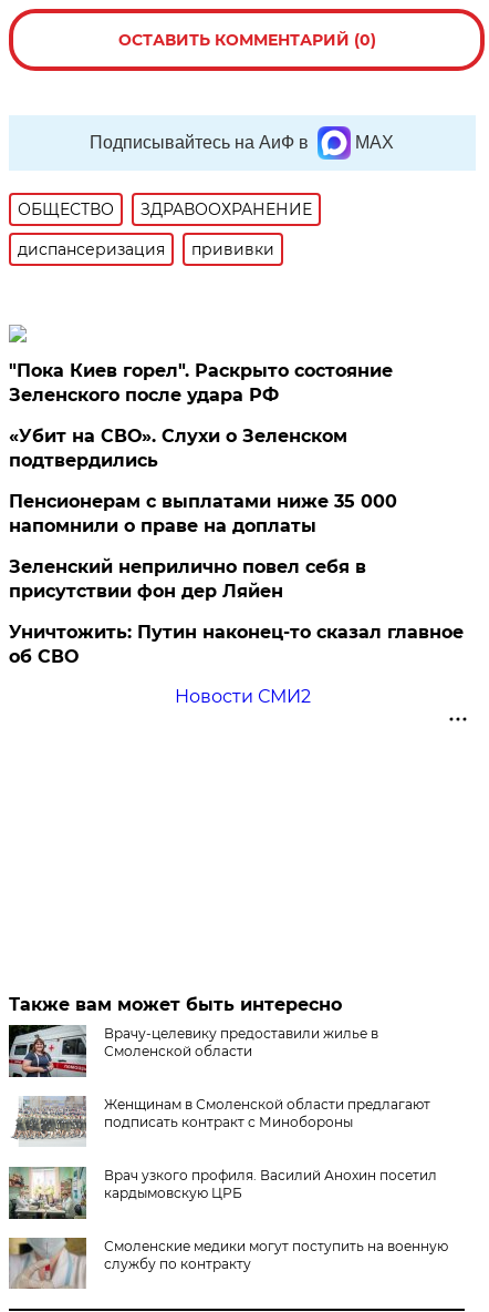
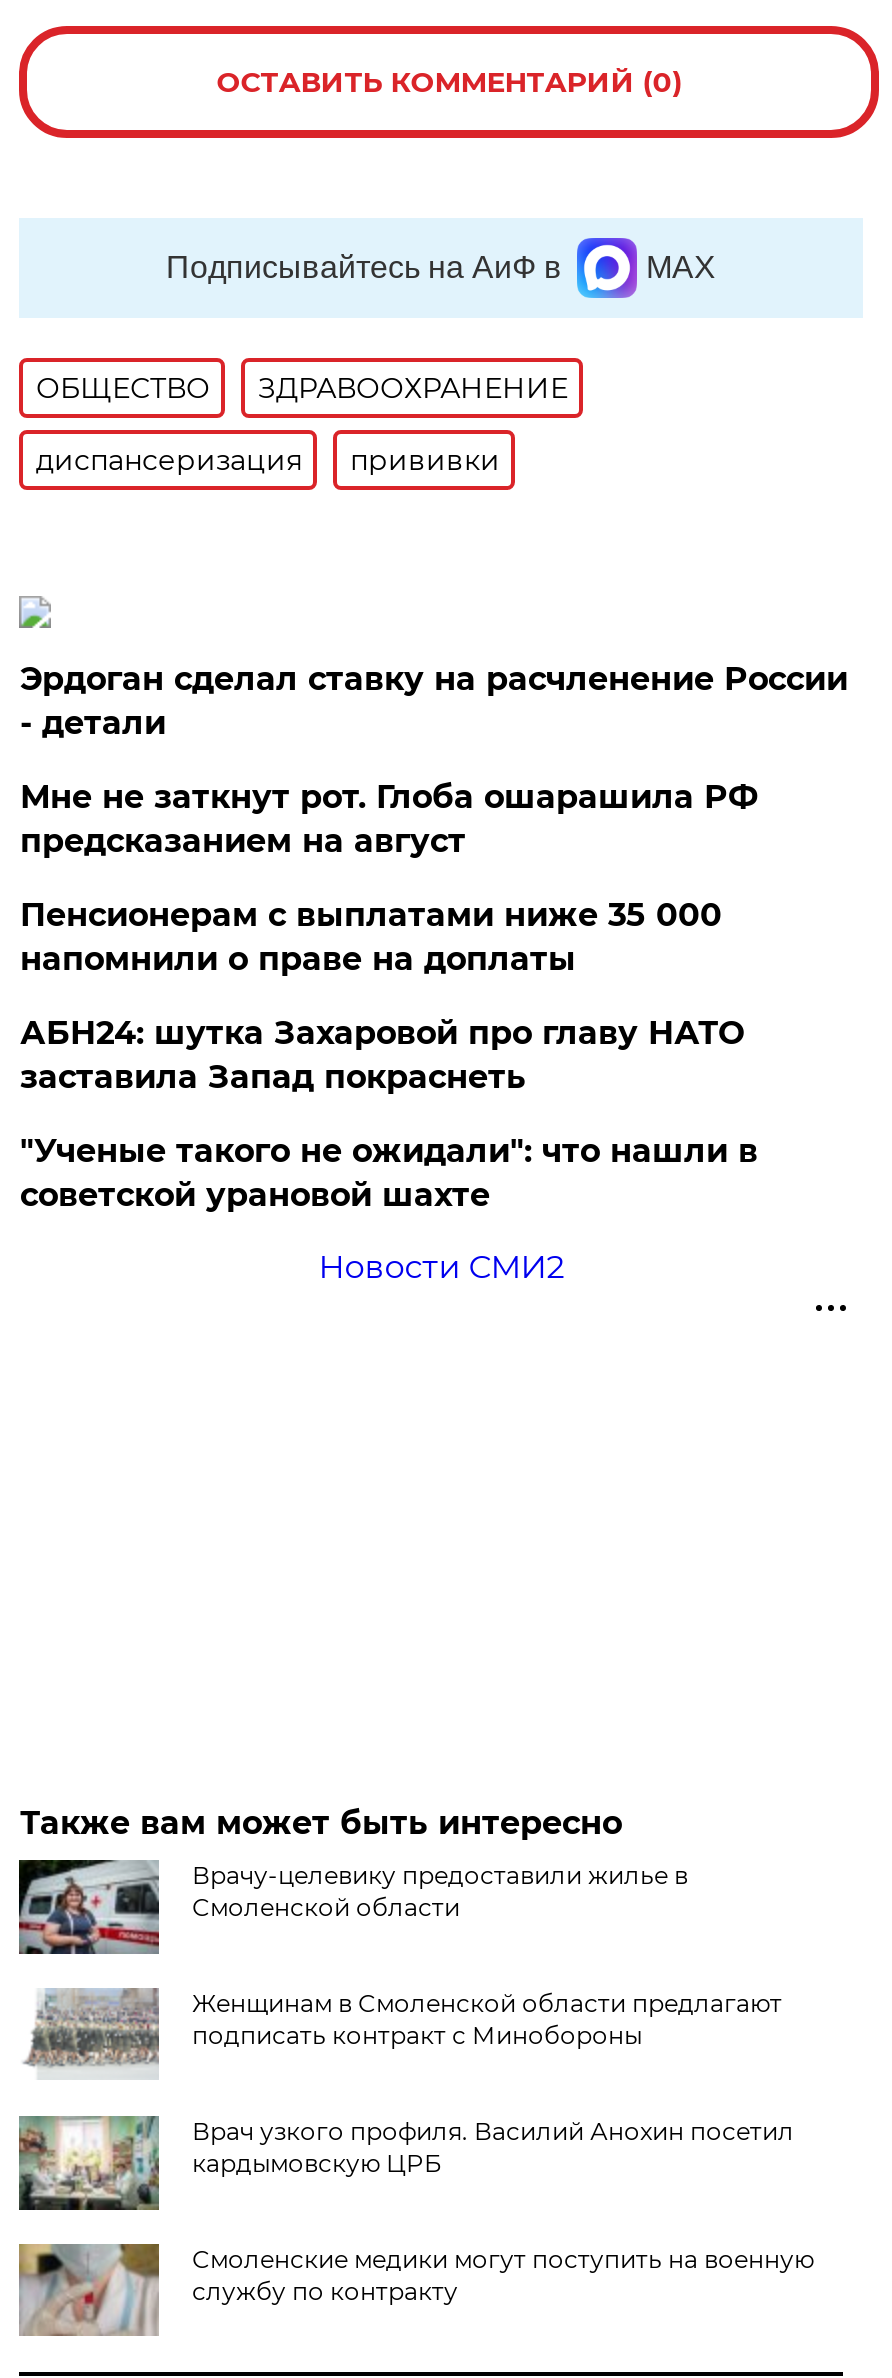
- "Пока Киев горел". Раскрыто состояние
- Зеленского после удара РФ
+ Эрдоган сделал ставку на расчленение России
+ - детали

- «Убит на СВО». Слухи о Зеленском
- подтвердились
+ Мне не заткнут рот. Глоба ошарашила РФ
+ предсказанием на август

- Зеленский неприлично повел cебя в
- присутствии фон дер Ляйен
+ АБН24: шутка Захаровой про главу НАТО
+ заставила Запад покраснеть

- Уничтожить: Путин наконец-то сказал главное
- об СВО
+ "Ученые такого не ожидали": что нашли в
+ советской урановой шахте
